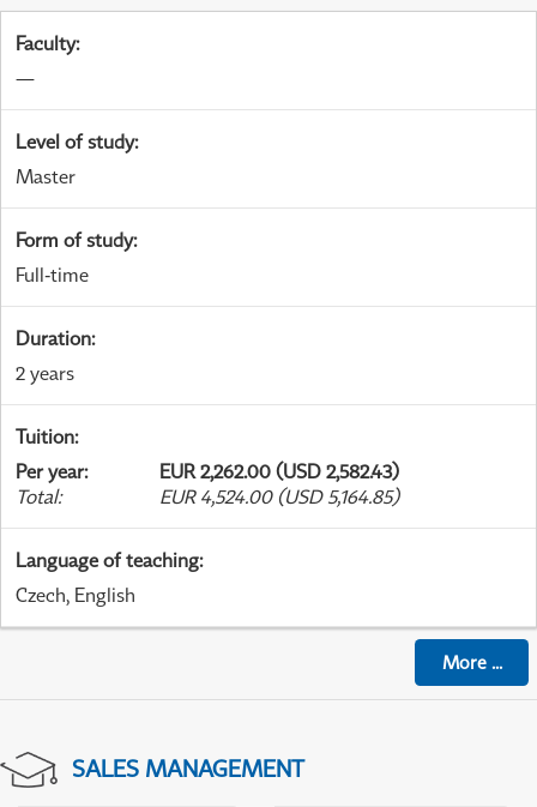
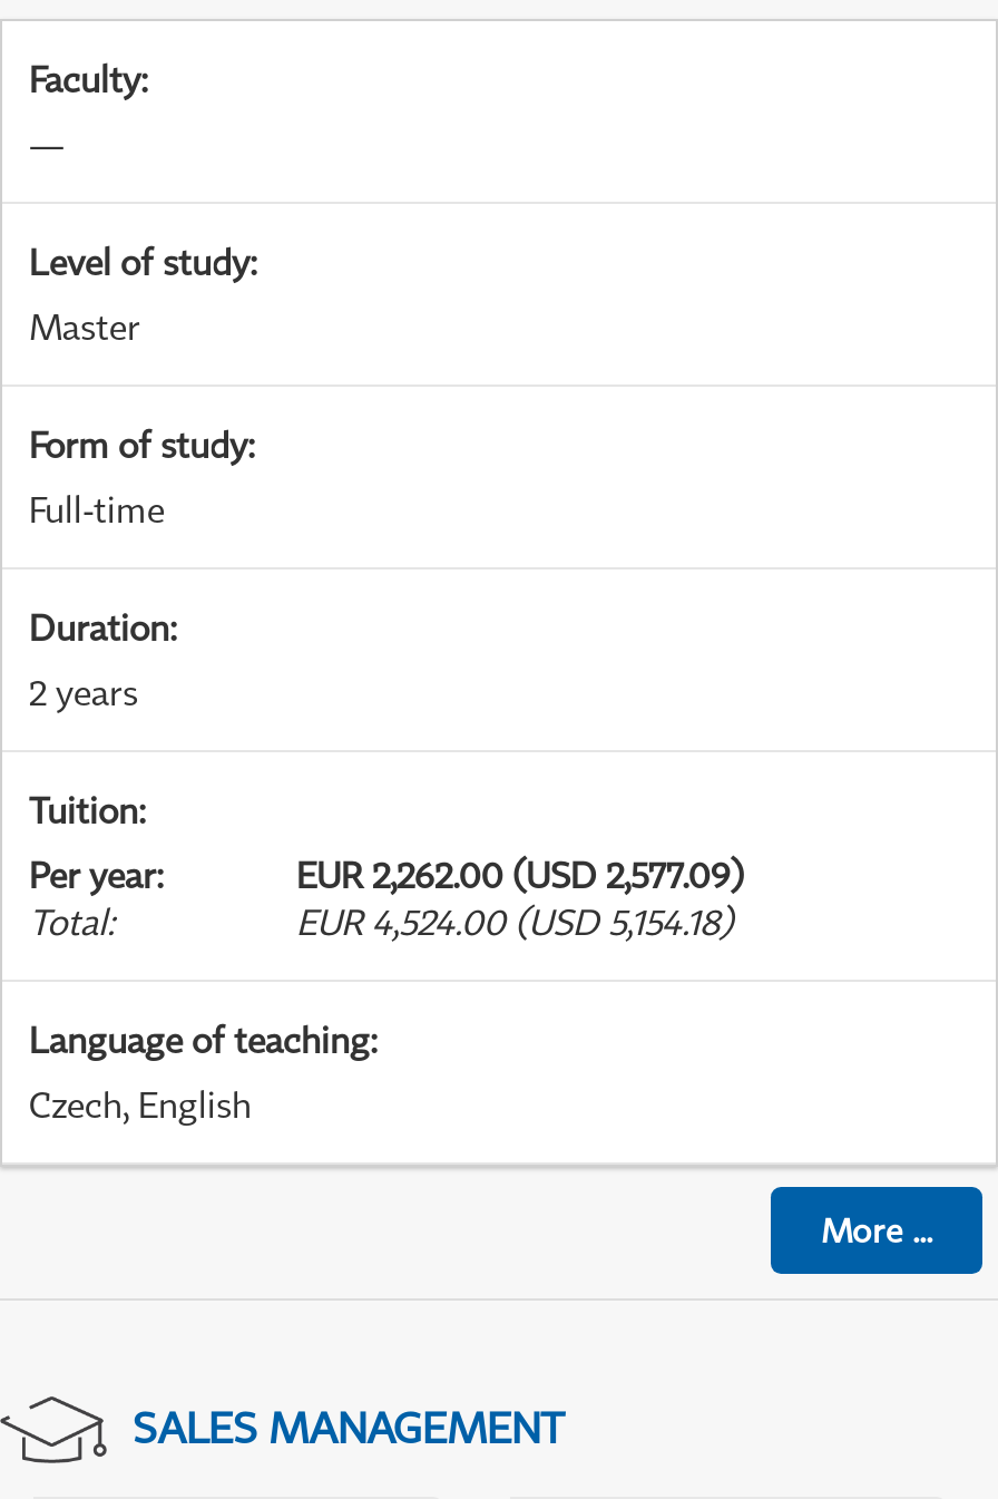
- EUR 2,262.00 (USD 2,582.43)
+ EUR 2,262.00 (USD 2,577.09)

- EUR 4,524.00 (USD 5,164.85)
+ EUR 4,524.00 (USD 5,154.18)
